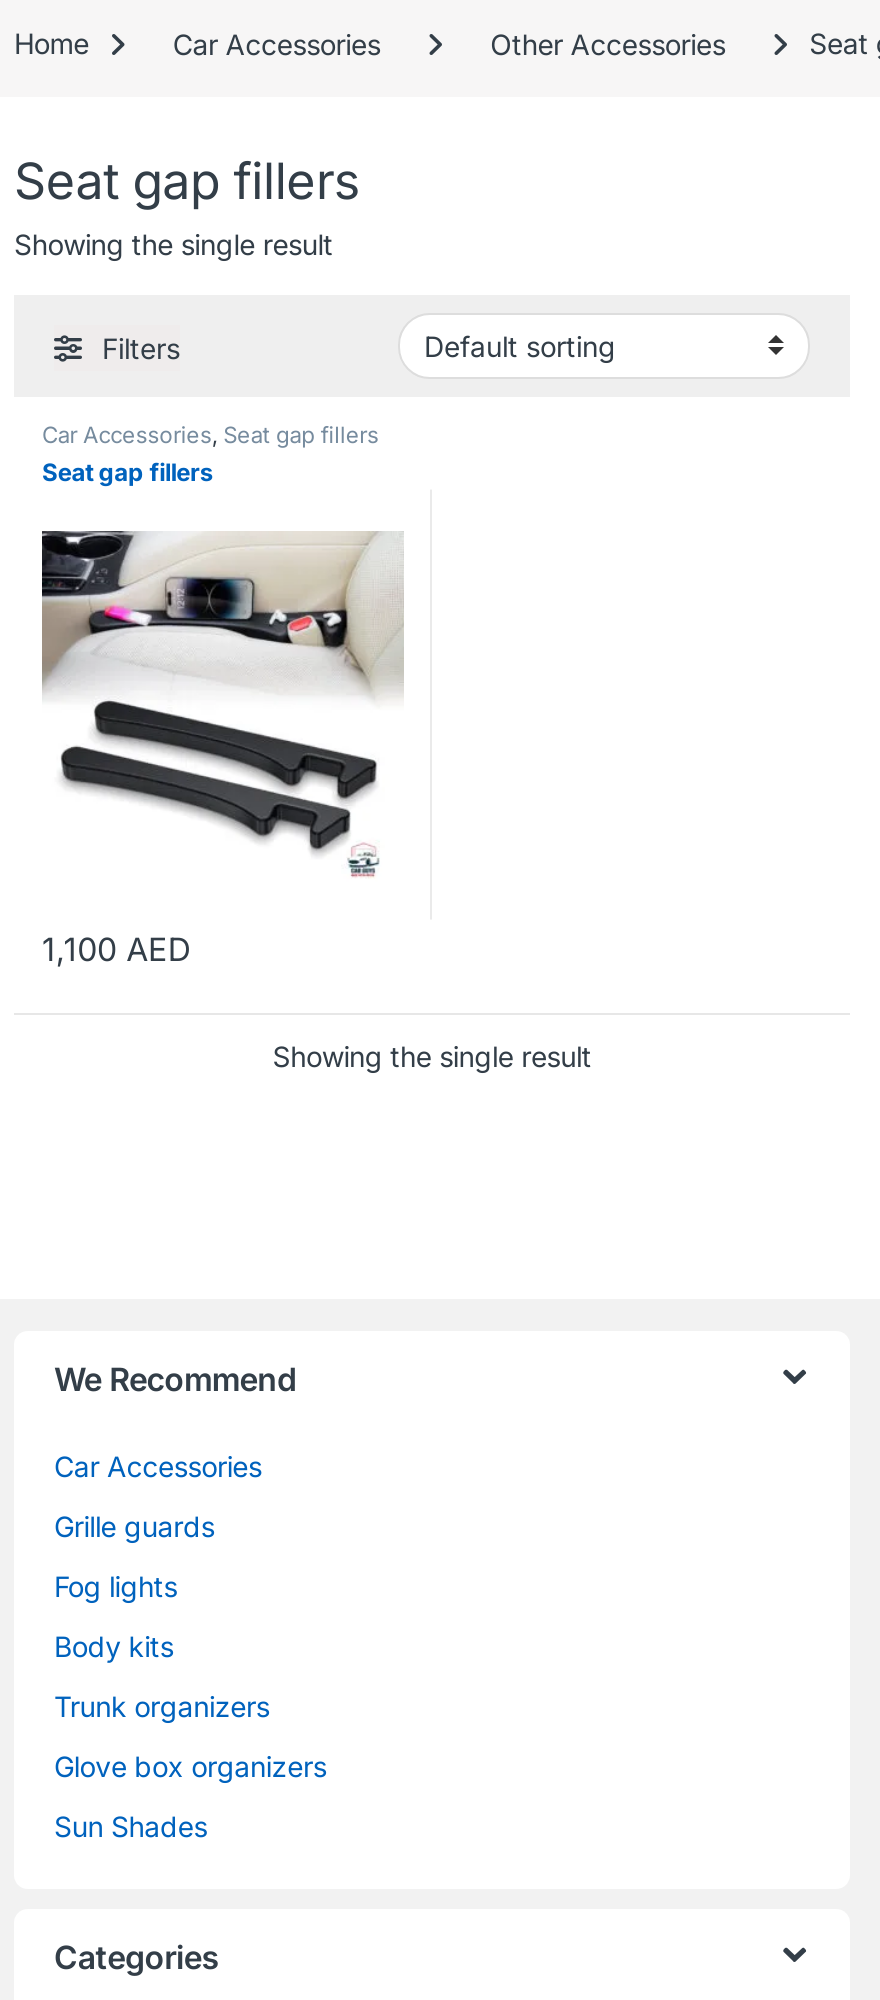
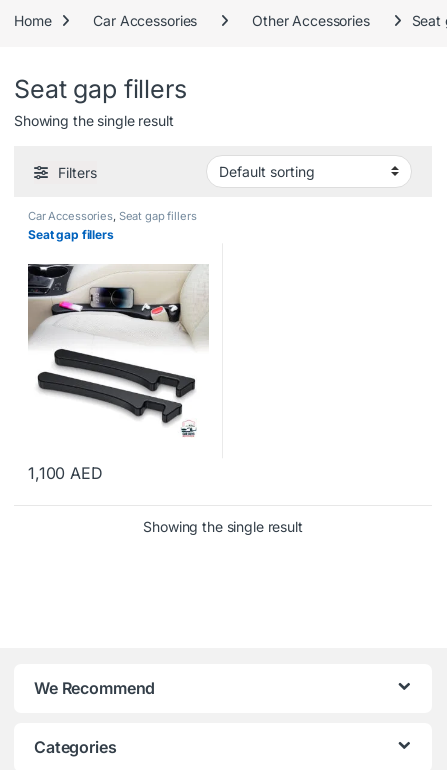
- Car Accessories
- Grille guards
- Fog lights
- Body kits
- Trunk organizers
- Glove box organizers
- Sun Shades
